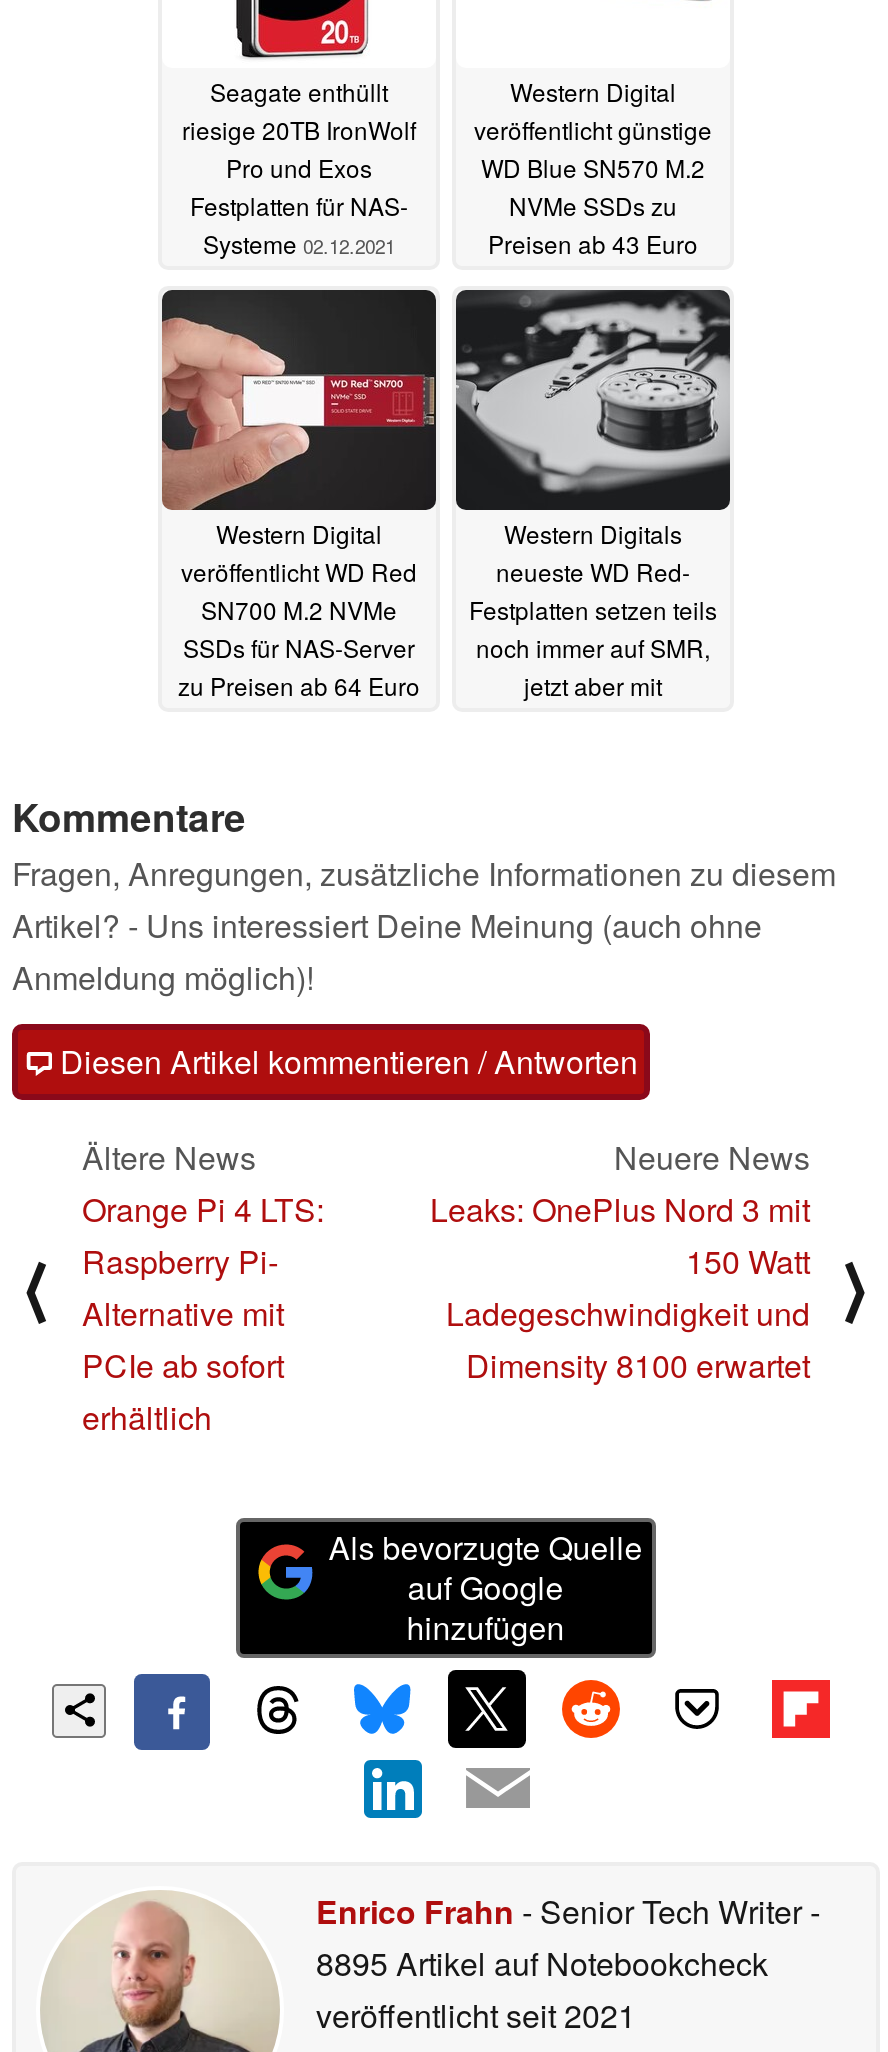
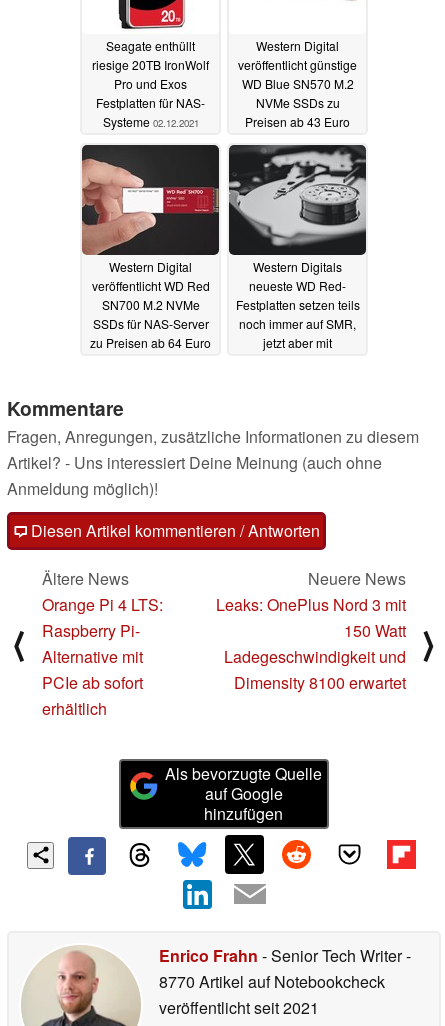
- 8895 Artikel auf Notebookcheck
+ 8770 Artikel auf Notebookcheck
